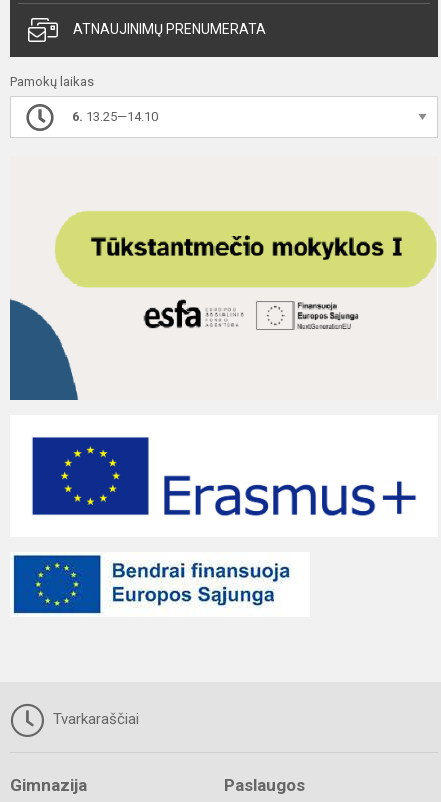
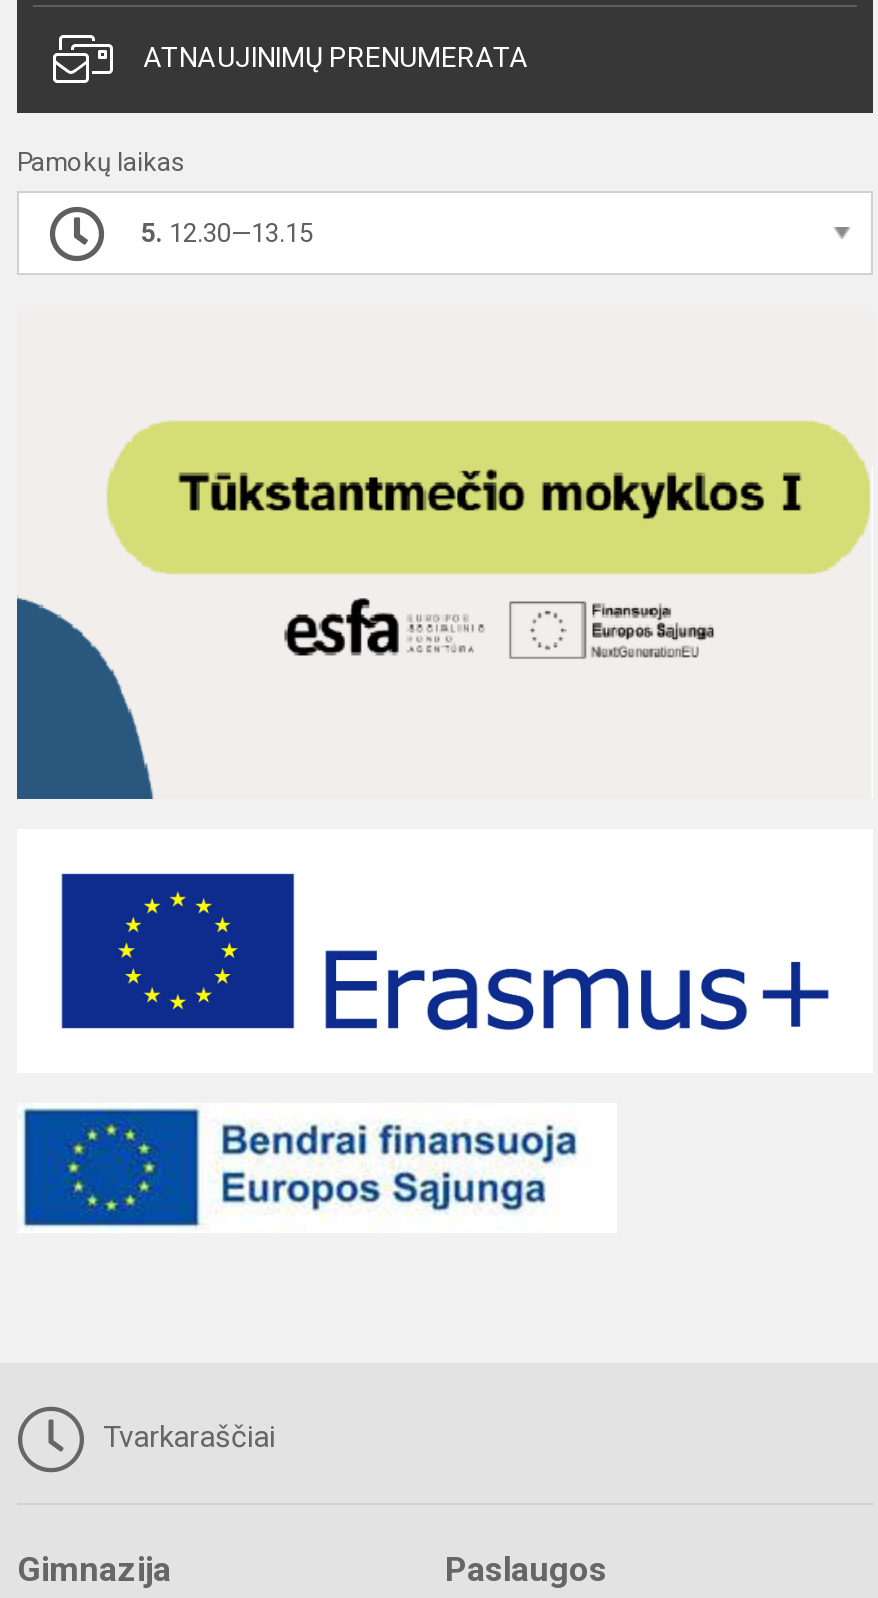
- 6. 13.25—14.10
+ 5. 12.30—13.15
